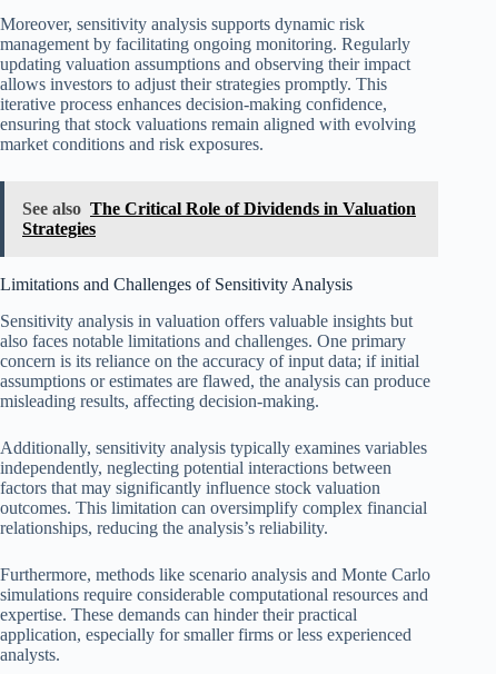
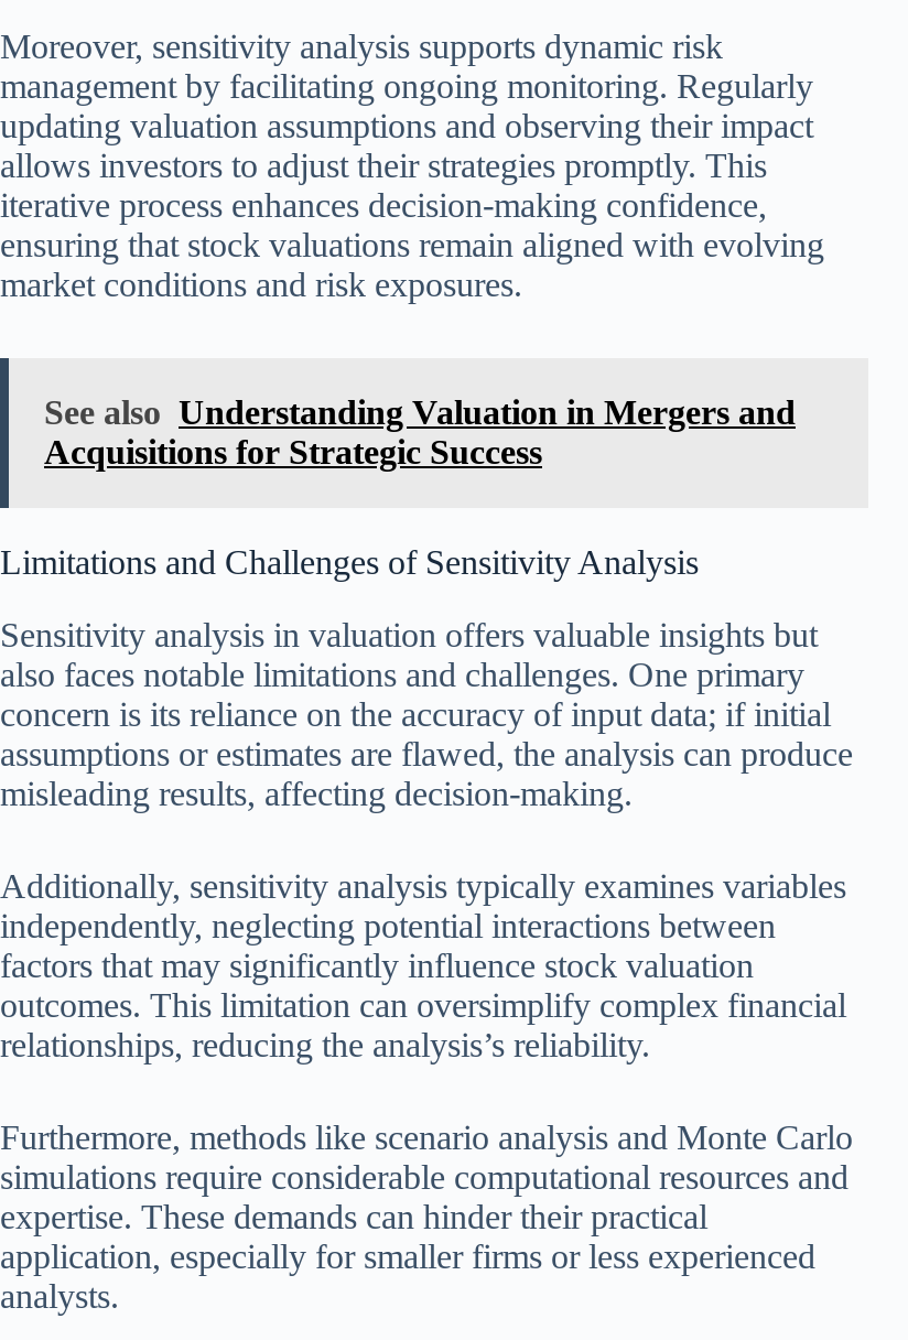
- See also The Critical Role of Dividends in Valuation
- Strategies
+ See also Understanding Valuation in Mergers and
+ Acquisitions for Strategic Success
